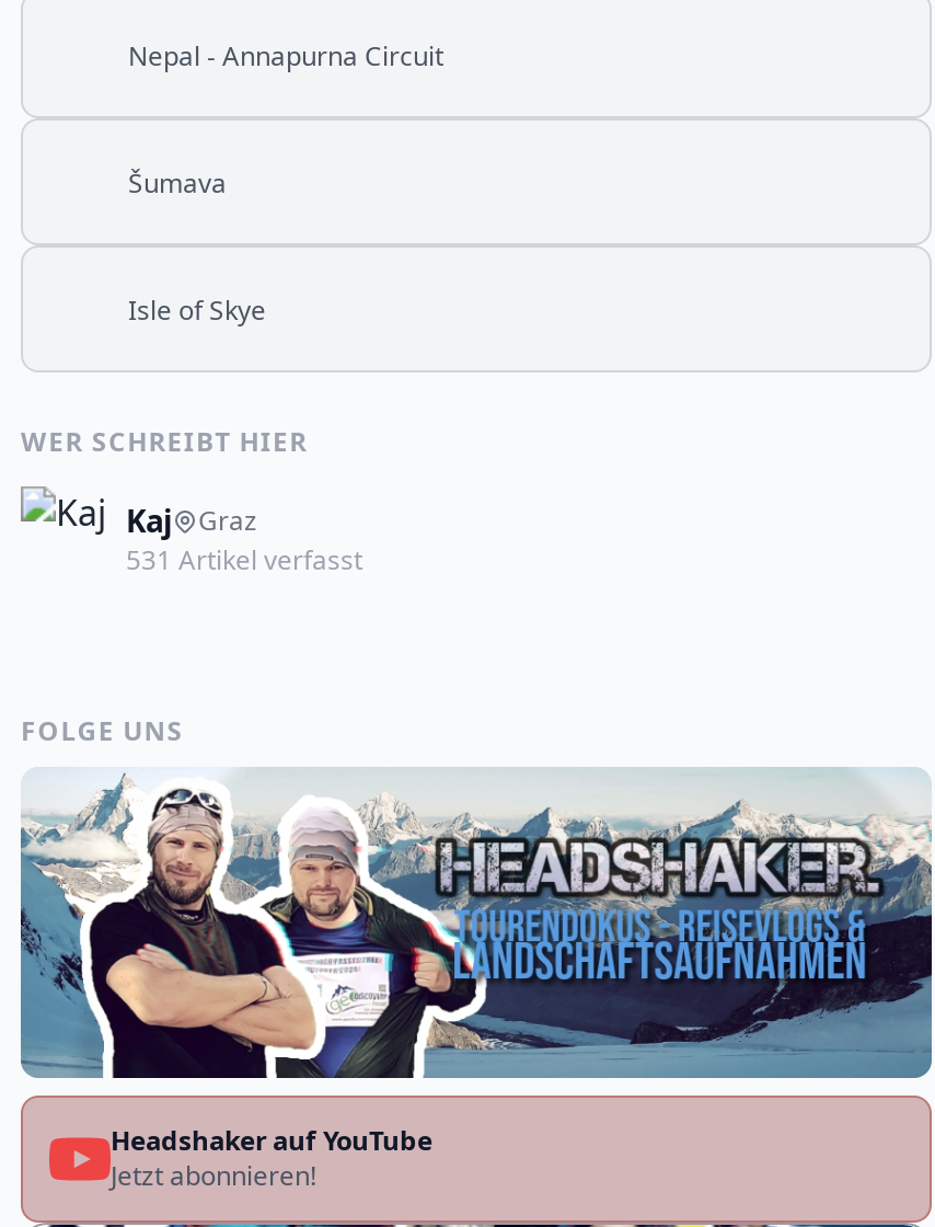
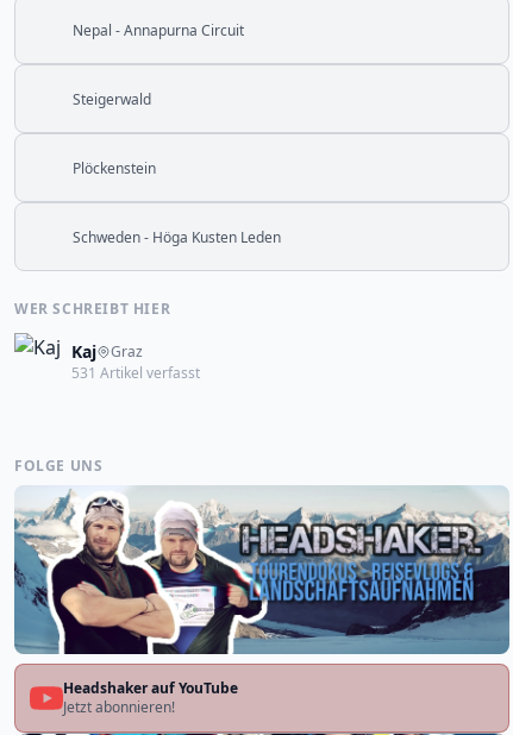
- Šumava
- Isle of Skye
+ Steigerwald
+ Plöckenstein
+ Schweden - Höga Kusten Leden
